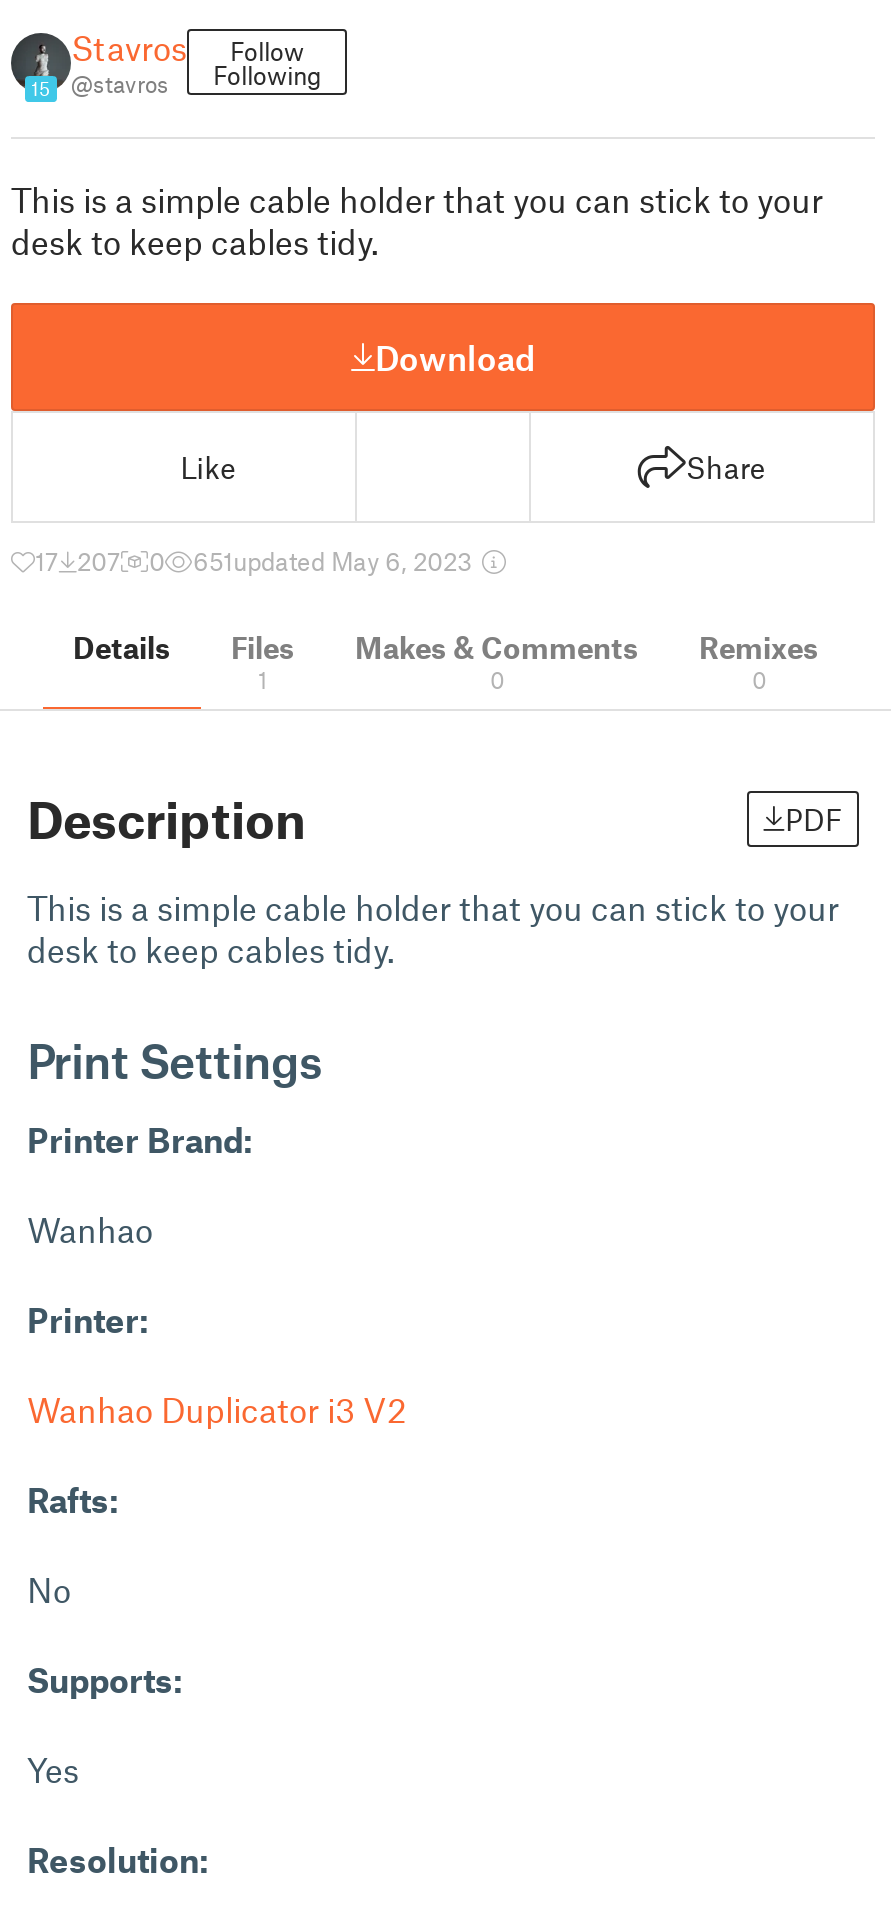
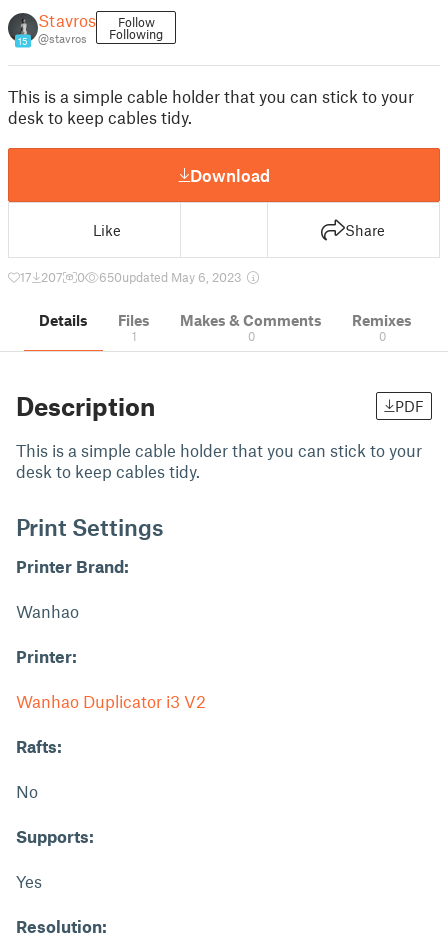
- 651updated May 6, 2023
+ 650updated May 6, 2023
